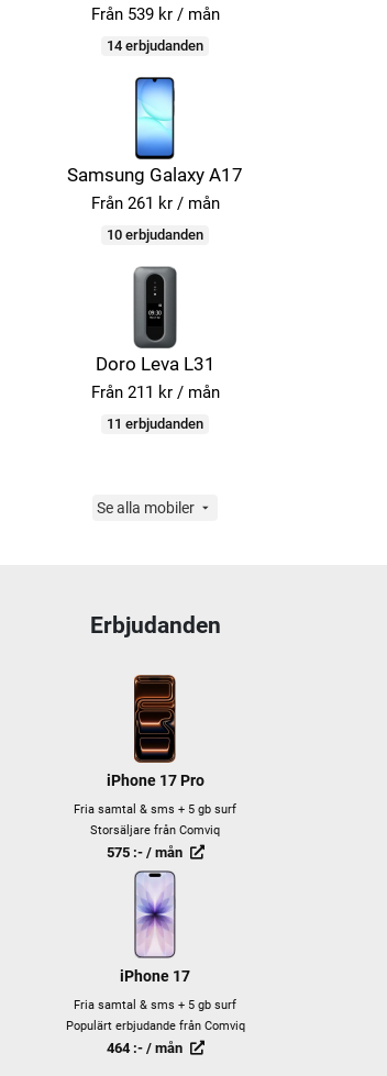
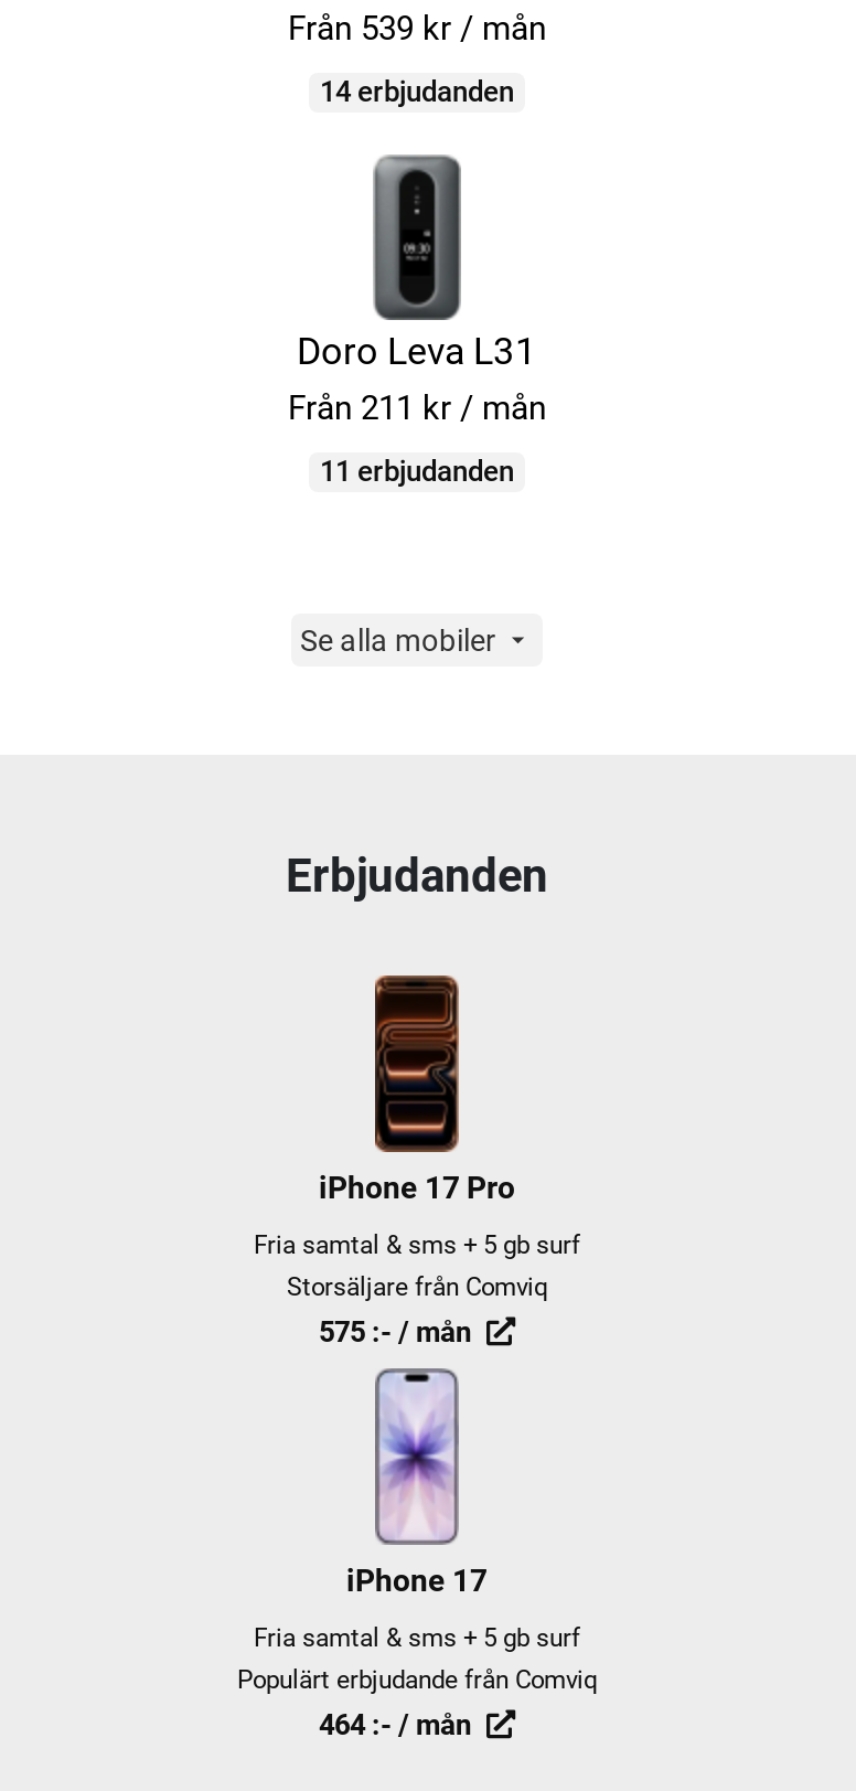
- [image]
- Samsung Galaxy A17
- Från 261 kr / mån
- 10 erbjudanden
